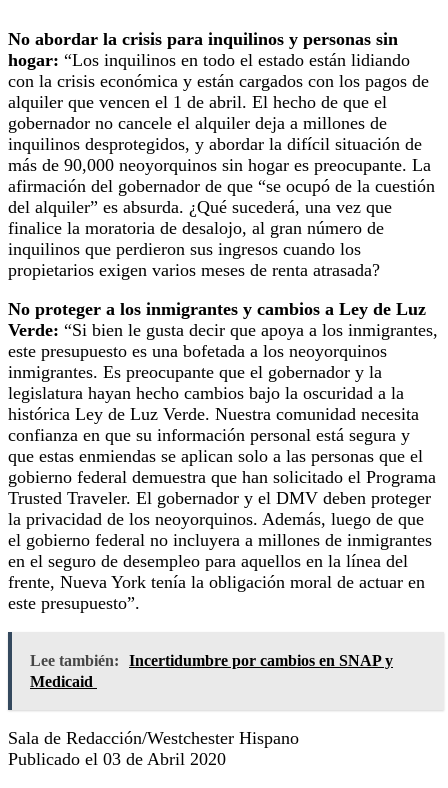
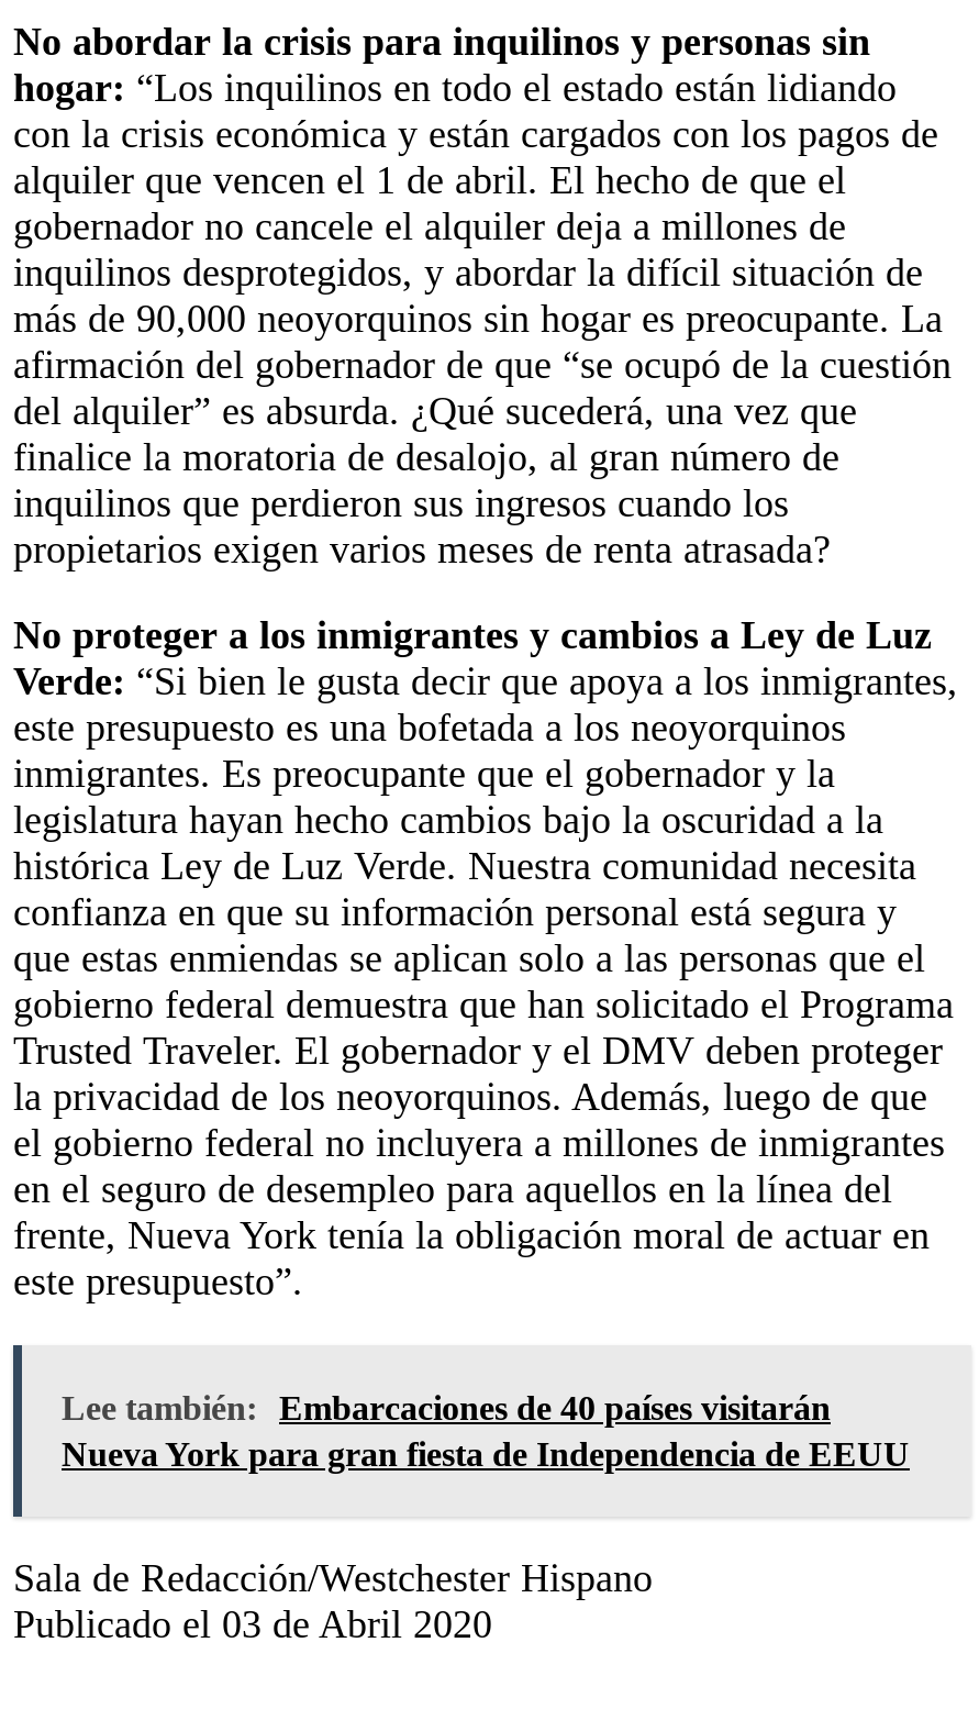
- Lee también: Incertidumbre por cambios en SNAP y
- Medicaid
+ Lee también: Embarcaciones de 40 países visitarán
+ Nueva York para gran fiesta de Independencia de EEUU
